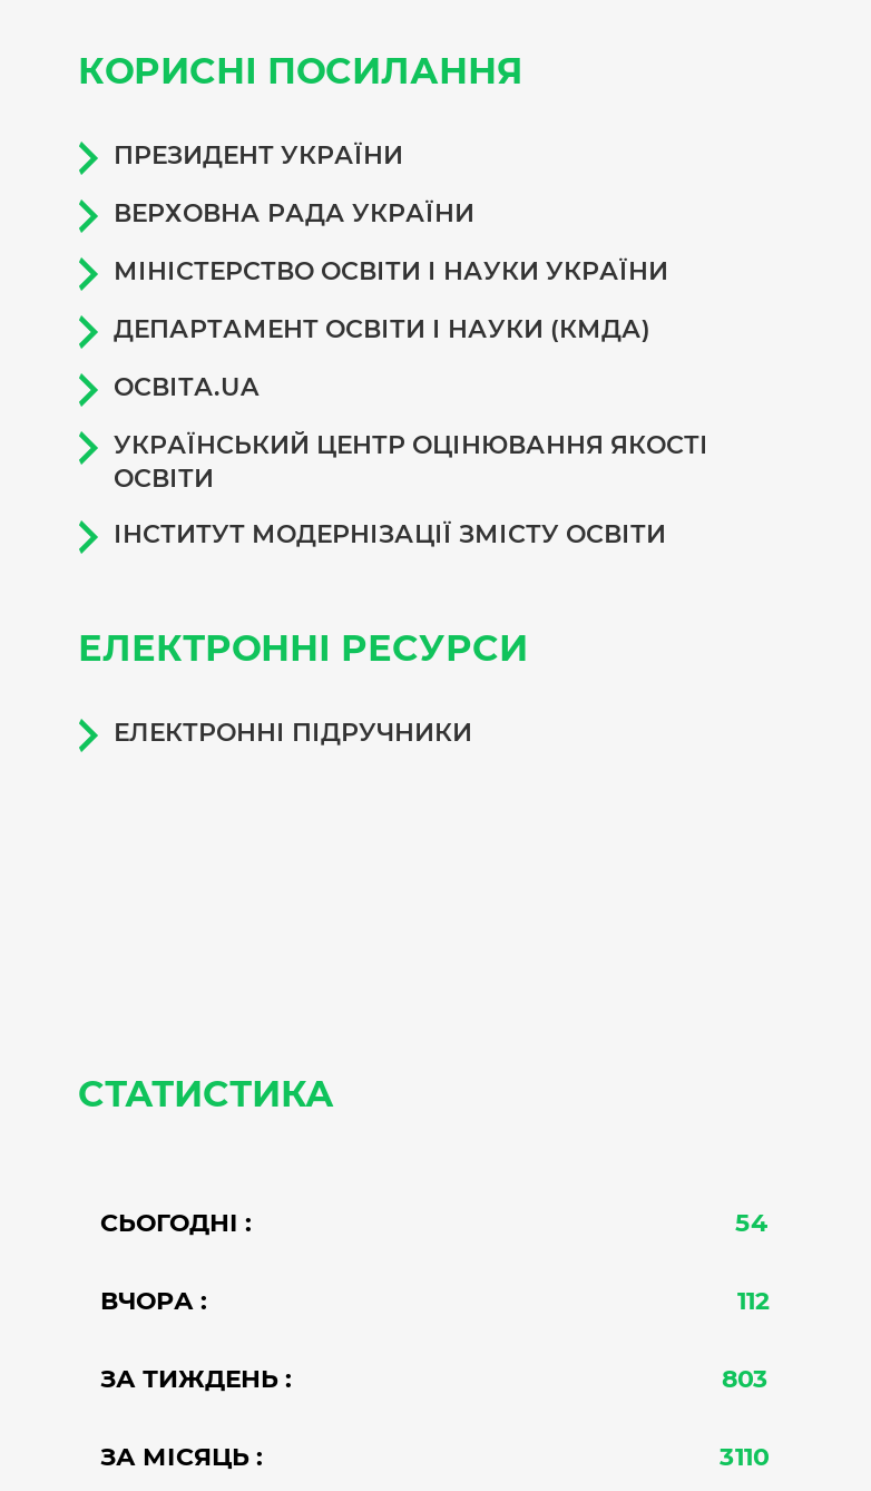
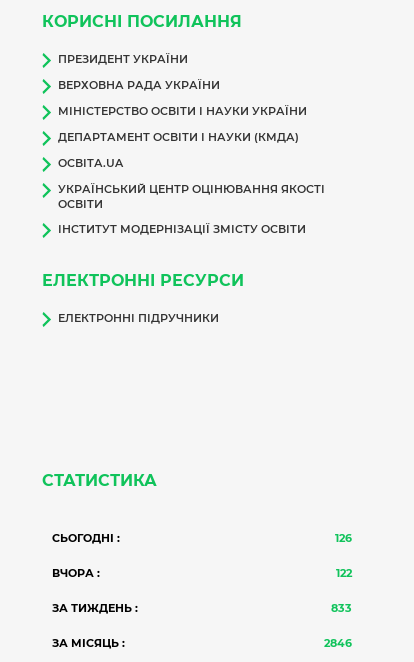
- 54
+ 126

- 112
+ 122

- 803
+ 833

- 3110
+ 2846
